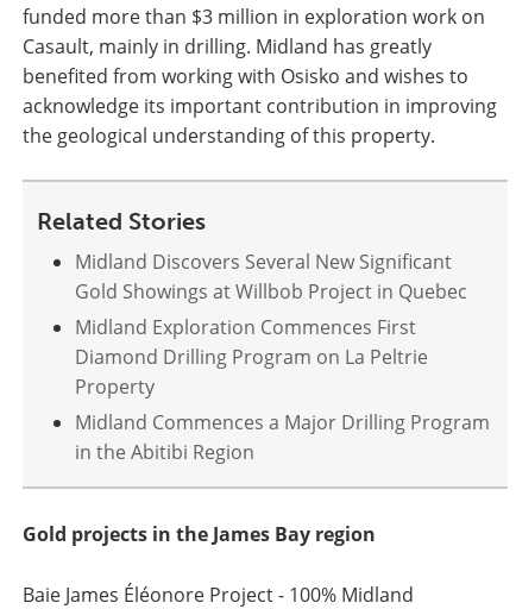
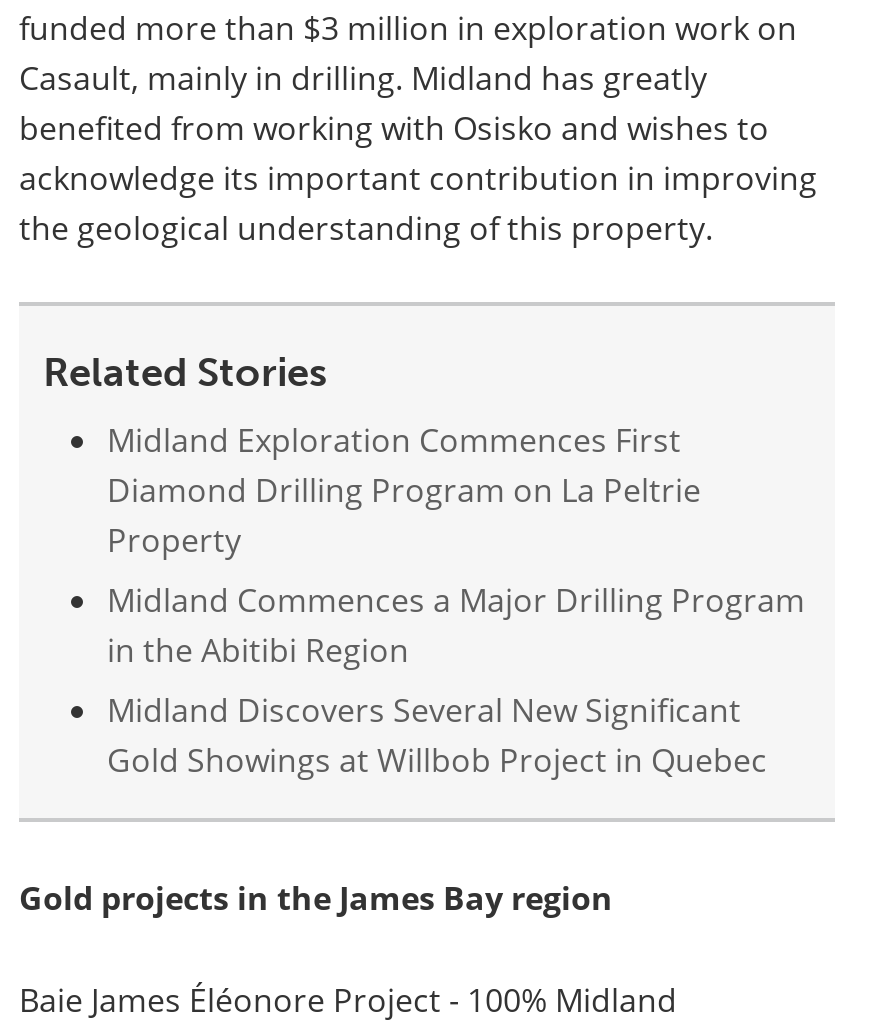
moved down: Midland Discovers Several New Significant | Gold Showings at Willbob Project in Quebec

moved up: Midland Exploration Commences First | Diamond Drilling Program on La Peltrie | Property | Midland Commences a Major Drilling Program | in the Abitibi Region
